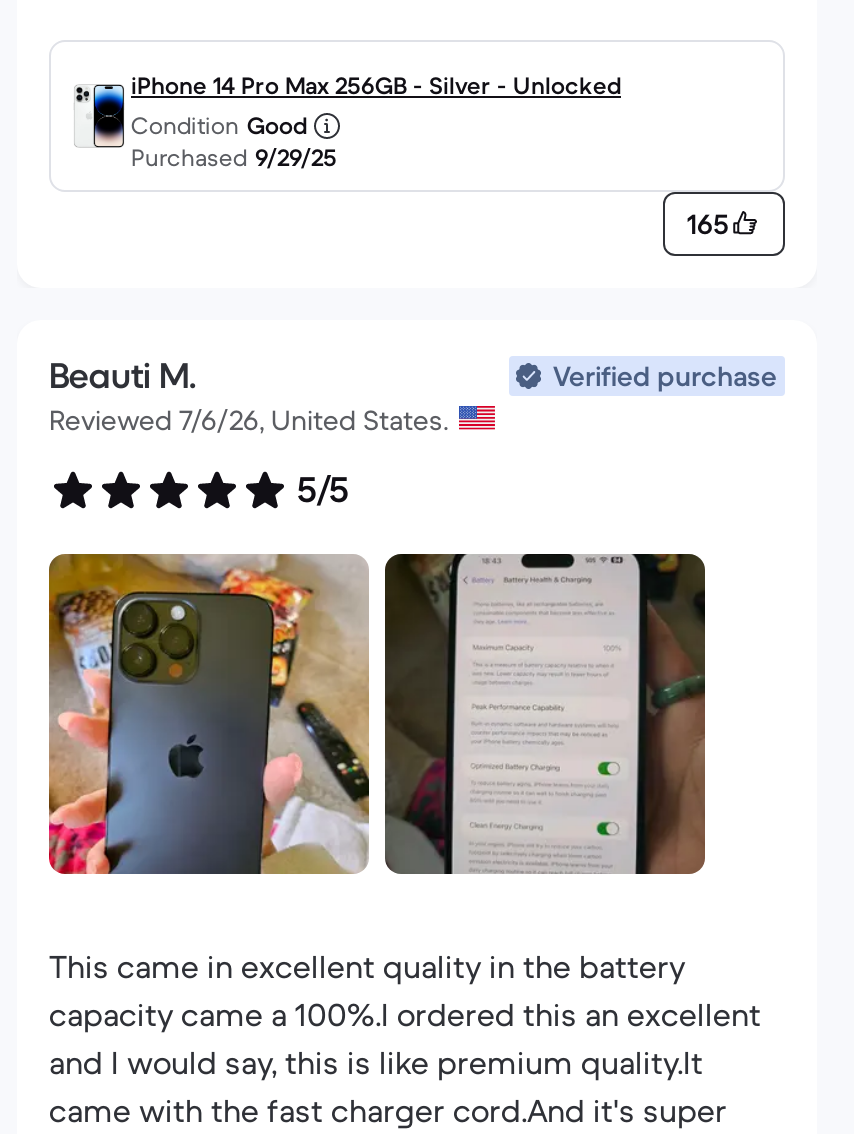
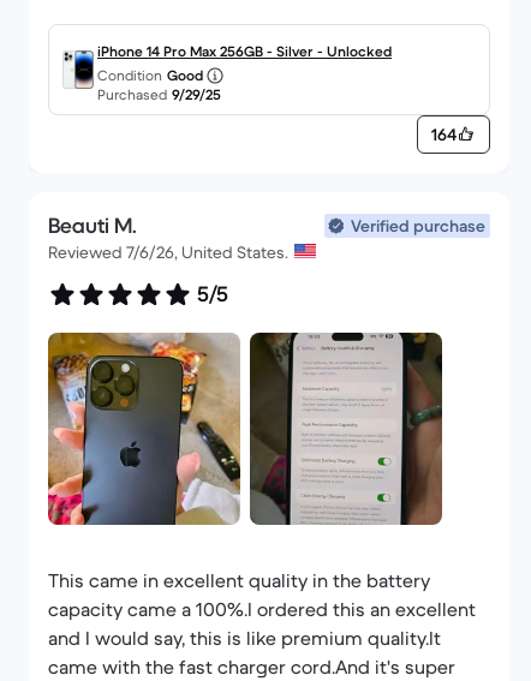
- 165
+ 164
